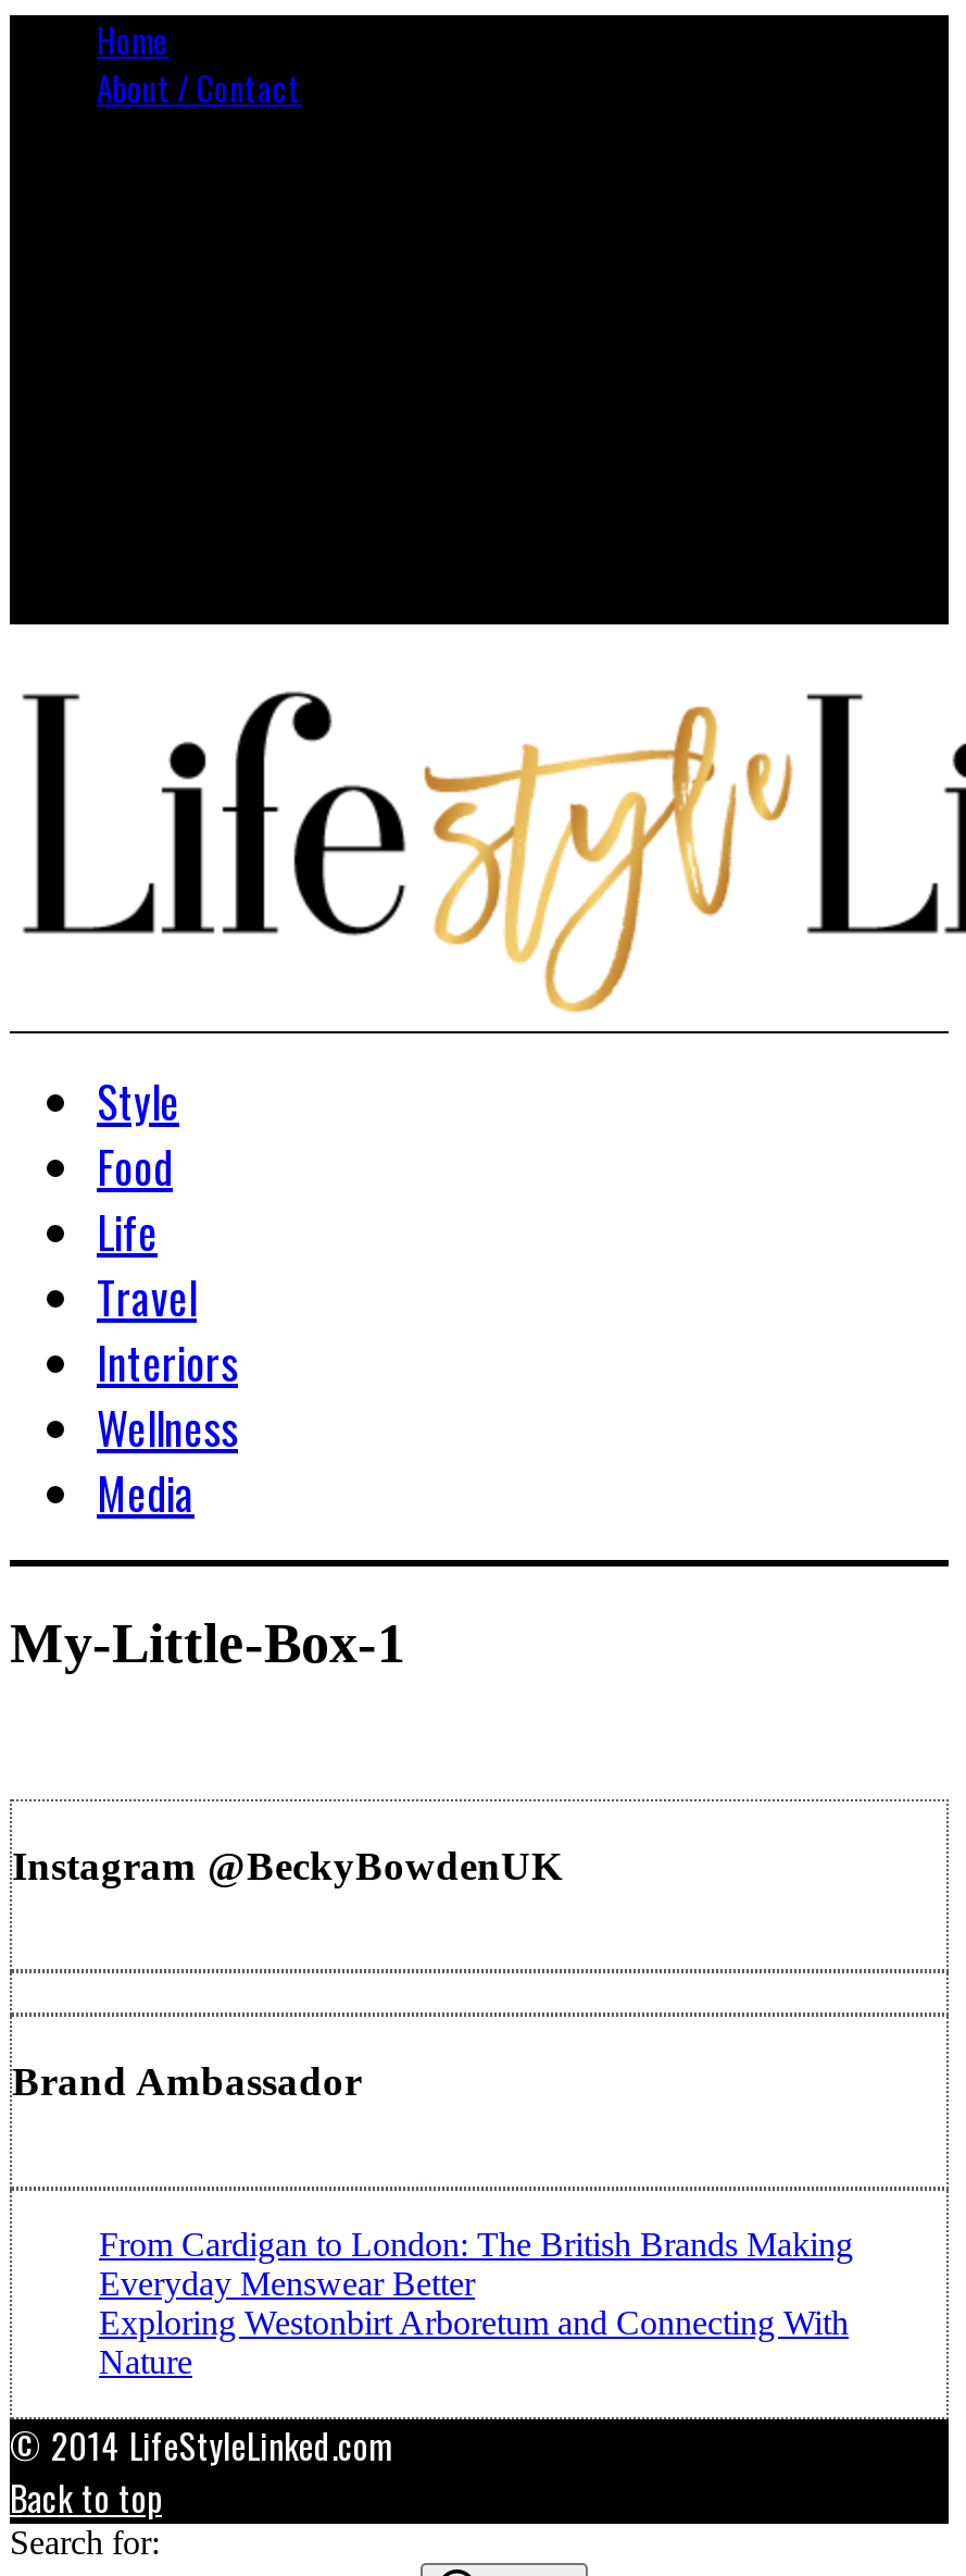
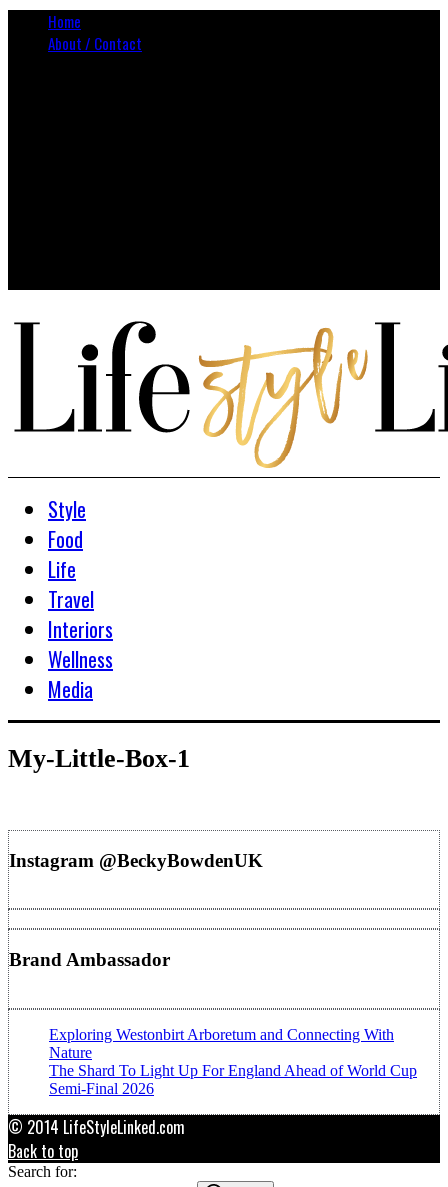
- From Cardigan to London: The British Brands Making
- Everyday Menswear Better

moved up: Exploring Westonbirt Arboretum and Connecting With | Nature

+ The Shard To Light Up For England Ahead of World Cup
+ Semi-Final 2026
